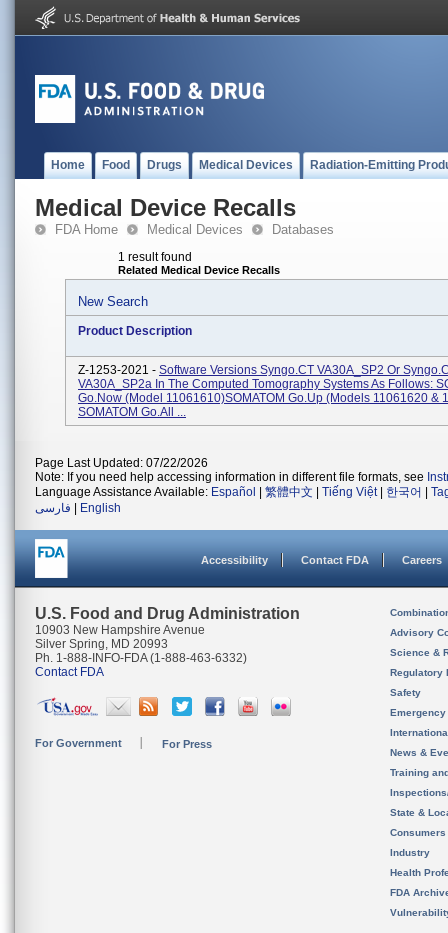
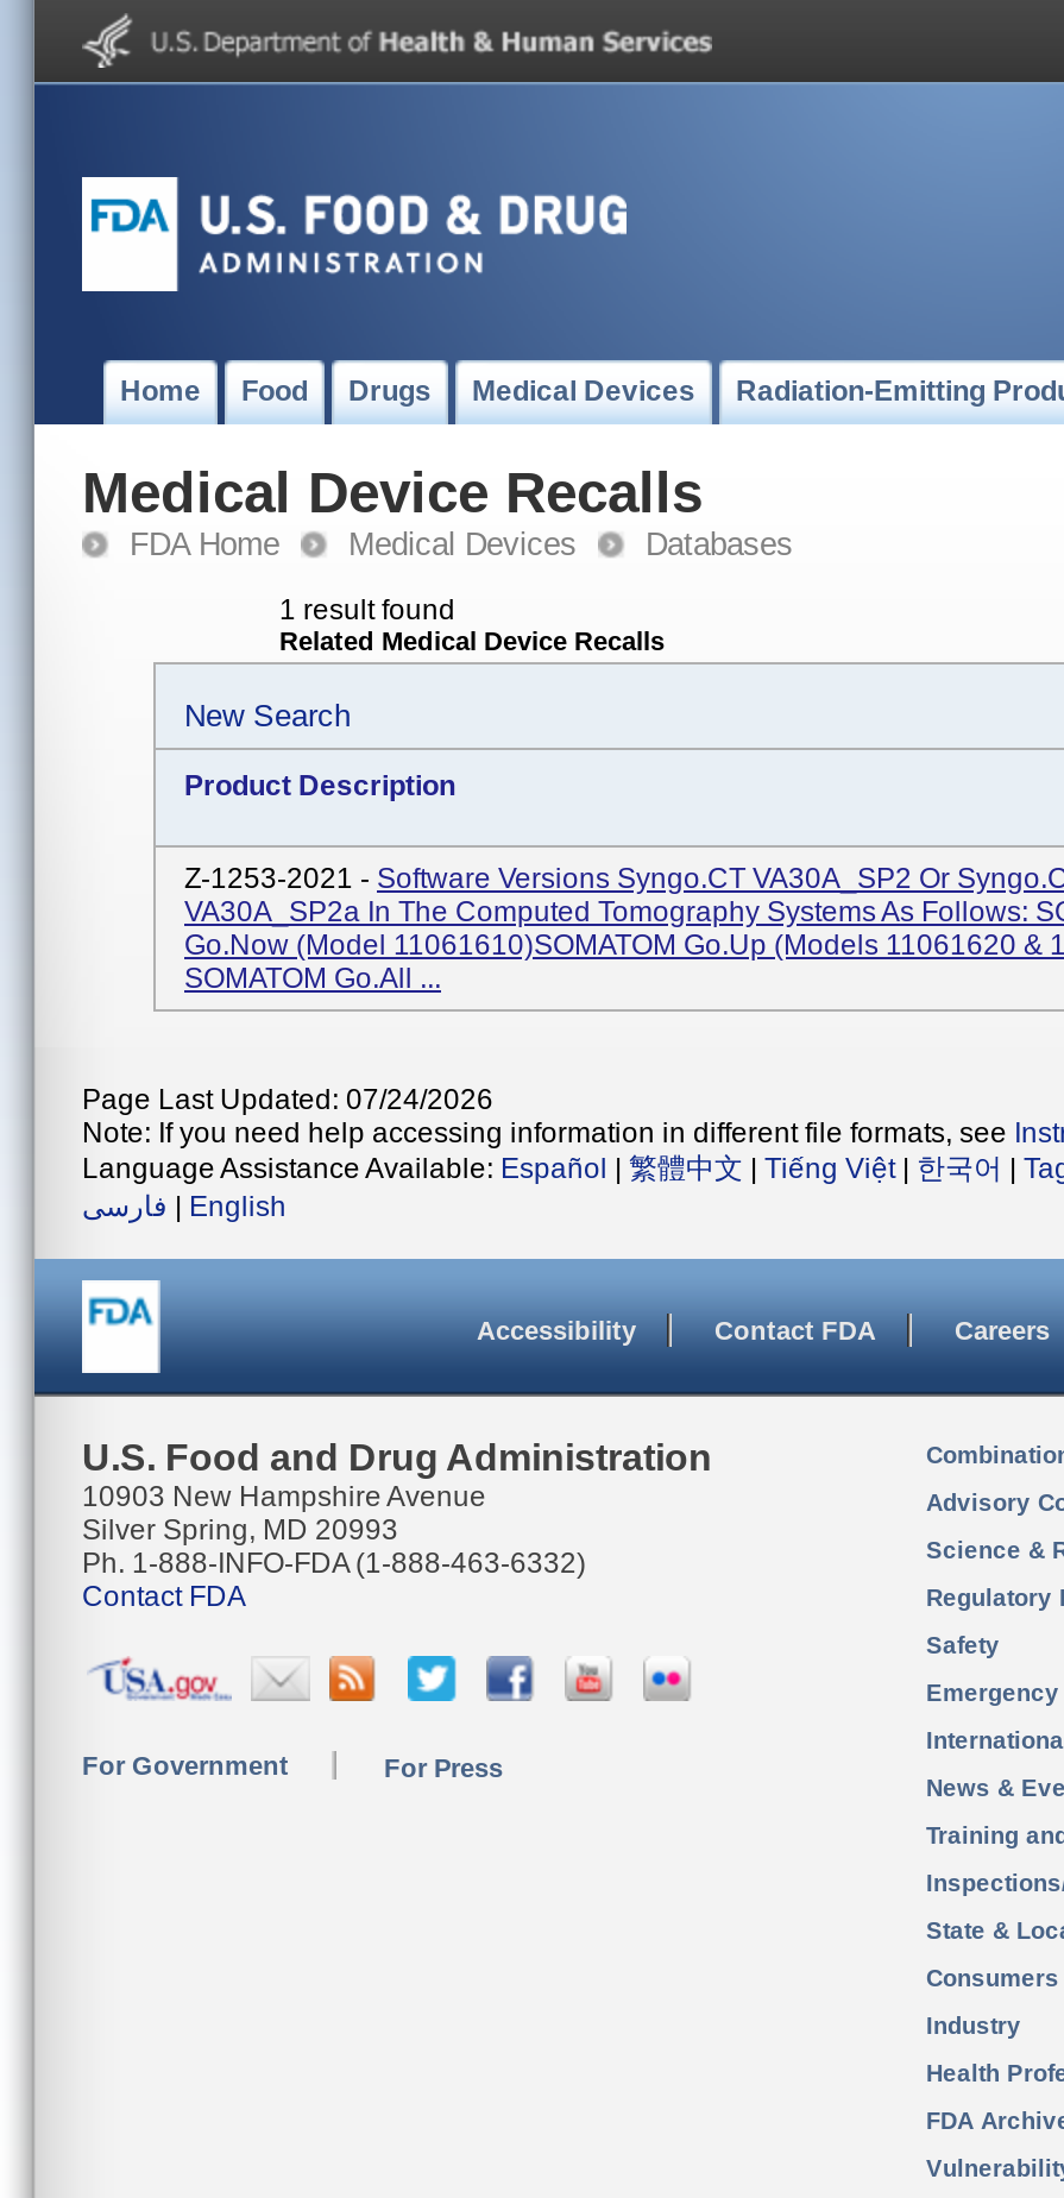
- Page Last Updated: 07/22/2026
+ Page Last Updated: 07/24/2026
